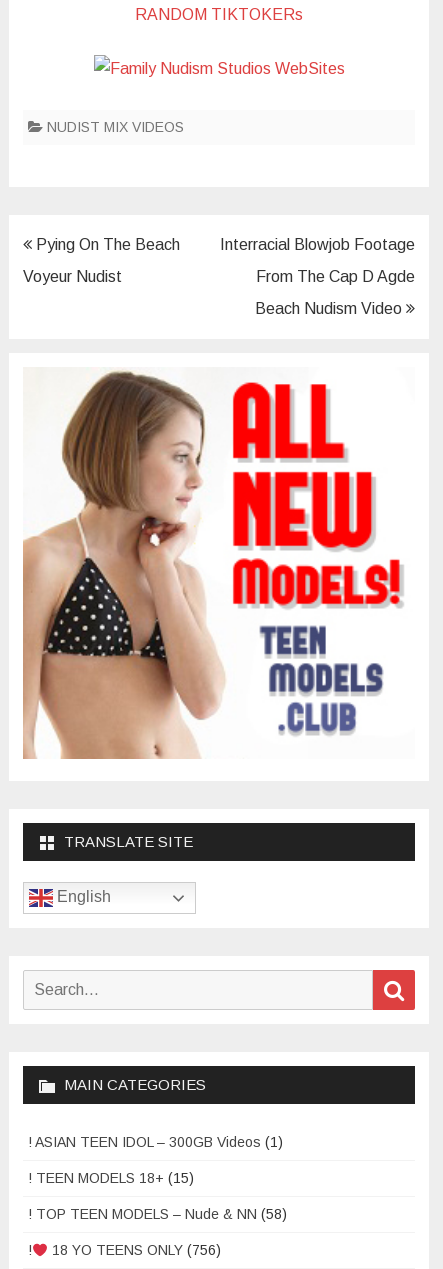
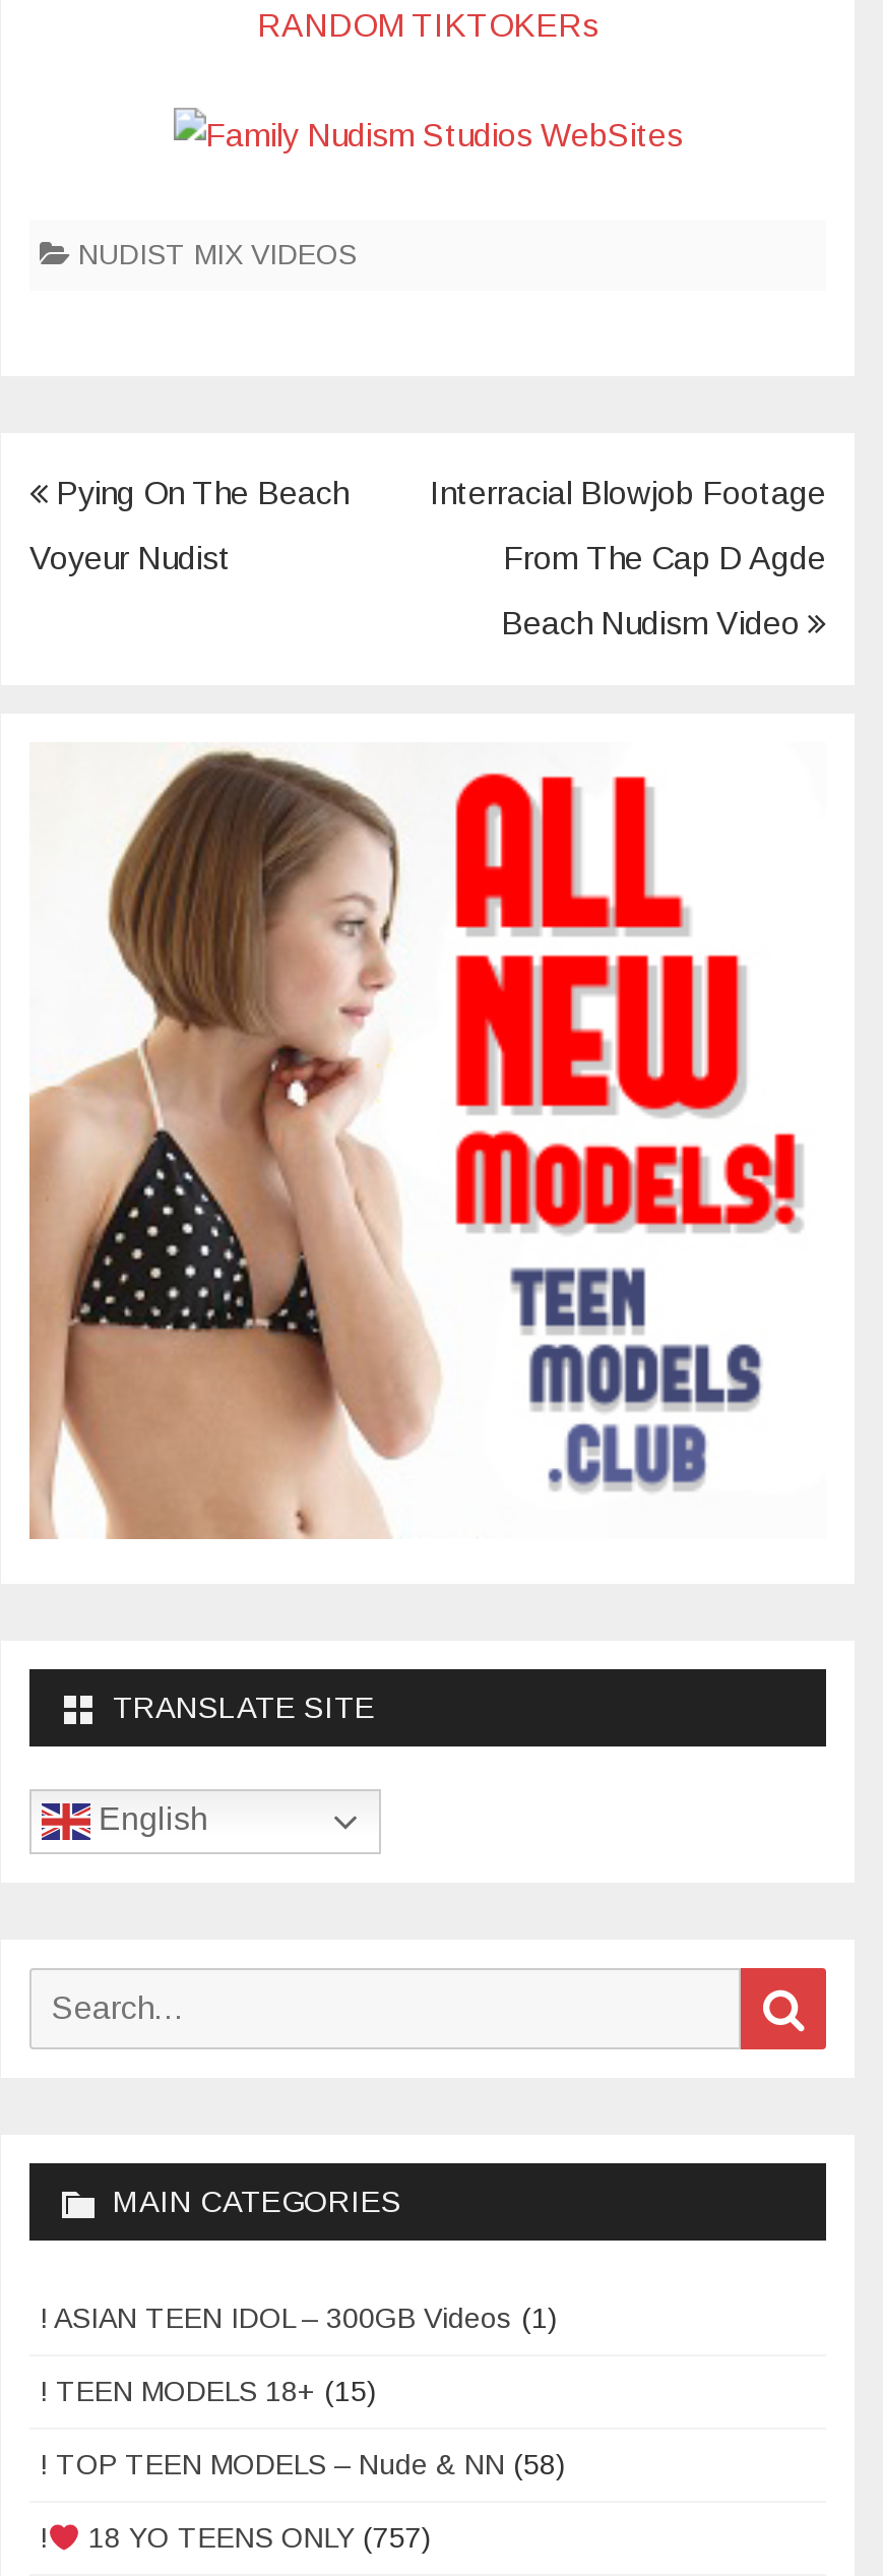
- 18 YO TEENS ONLY (756)
+ 18 YO TEENS ONLY (757)
